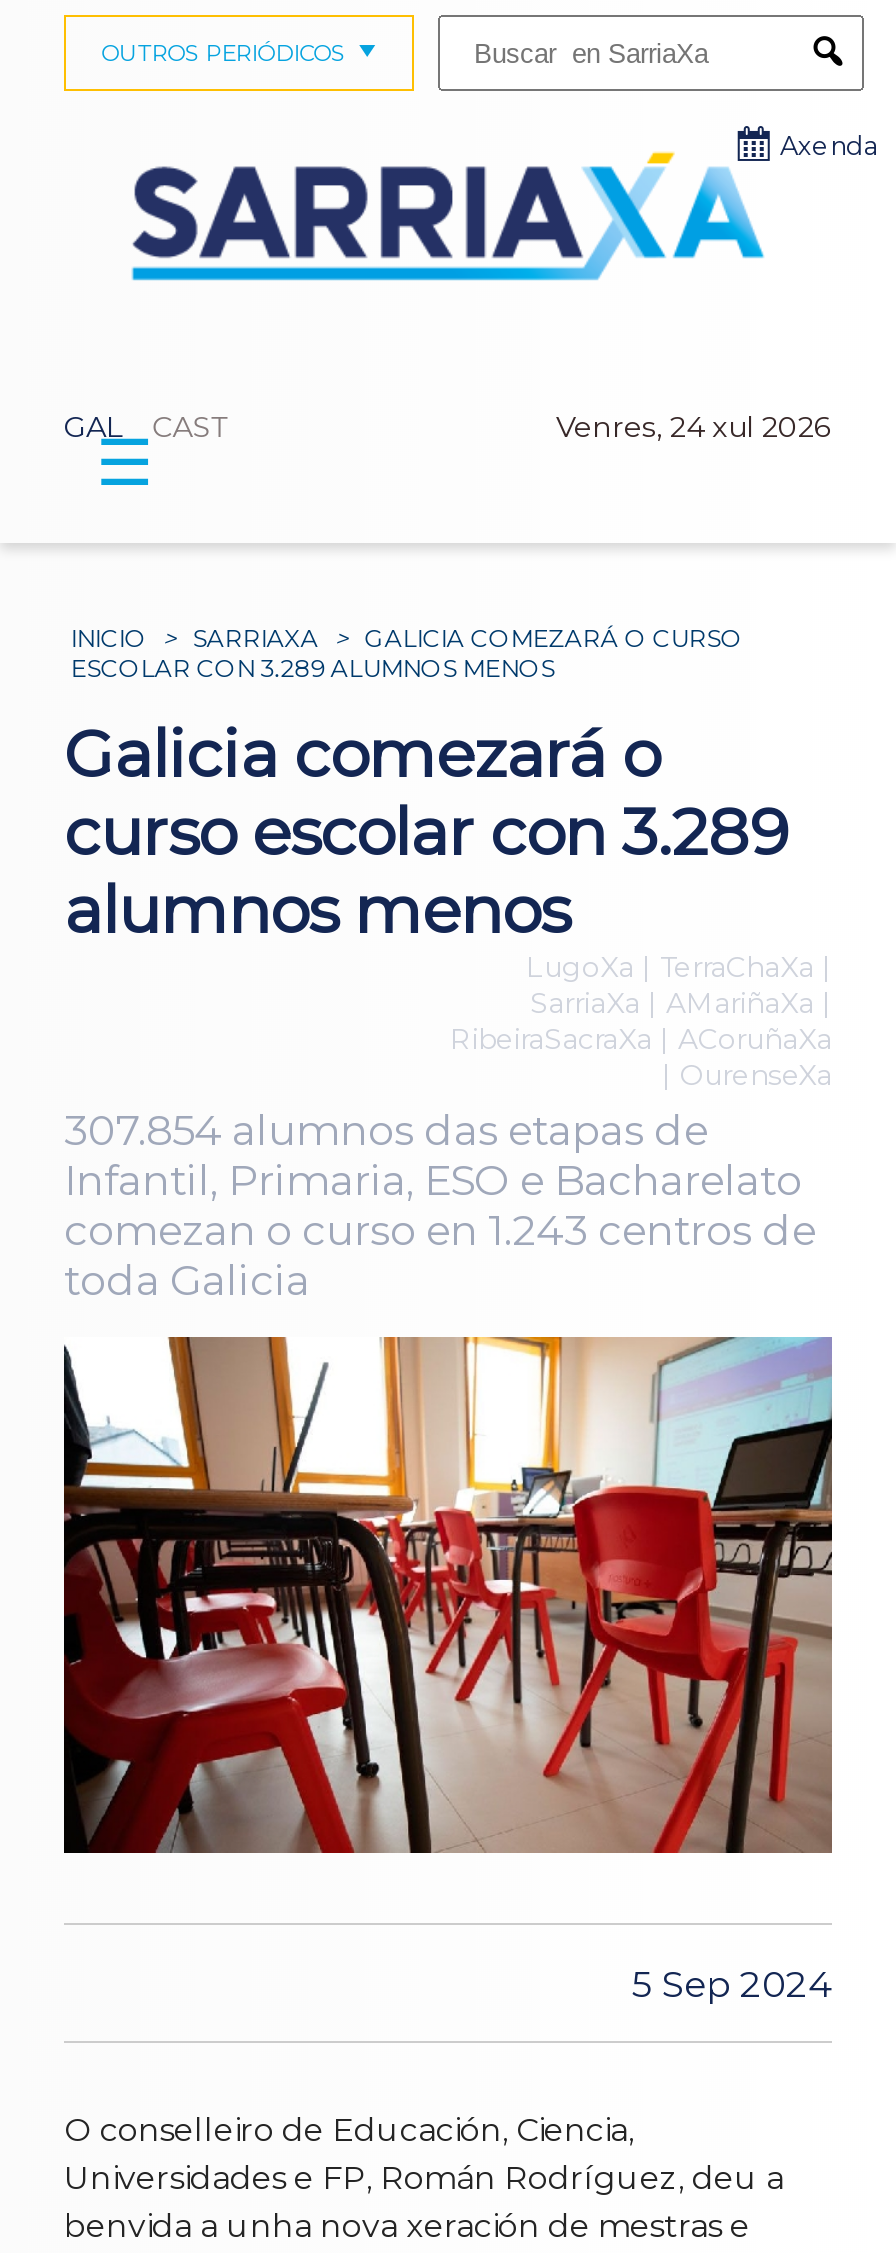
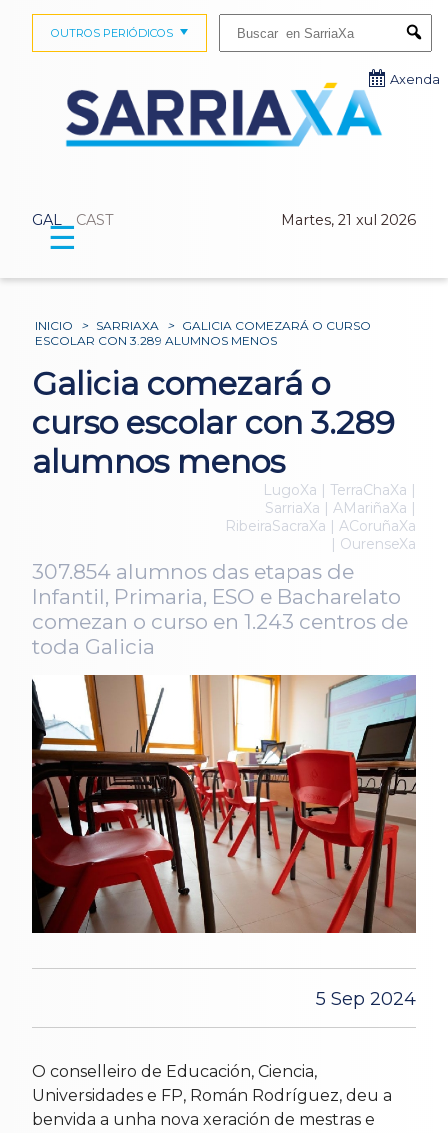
- Venres, 24 xul 2026
+ Martes, 21 xul 2026
